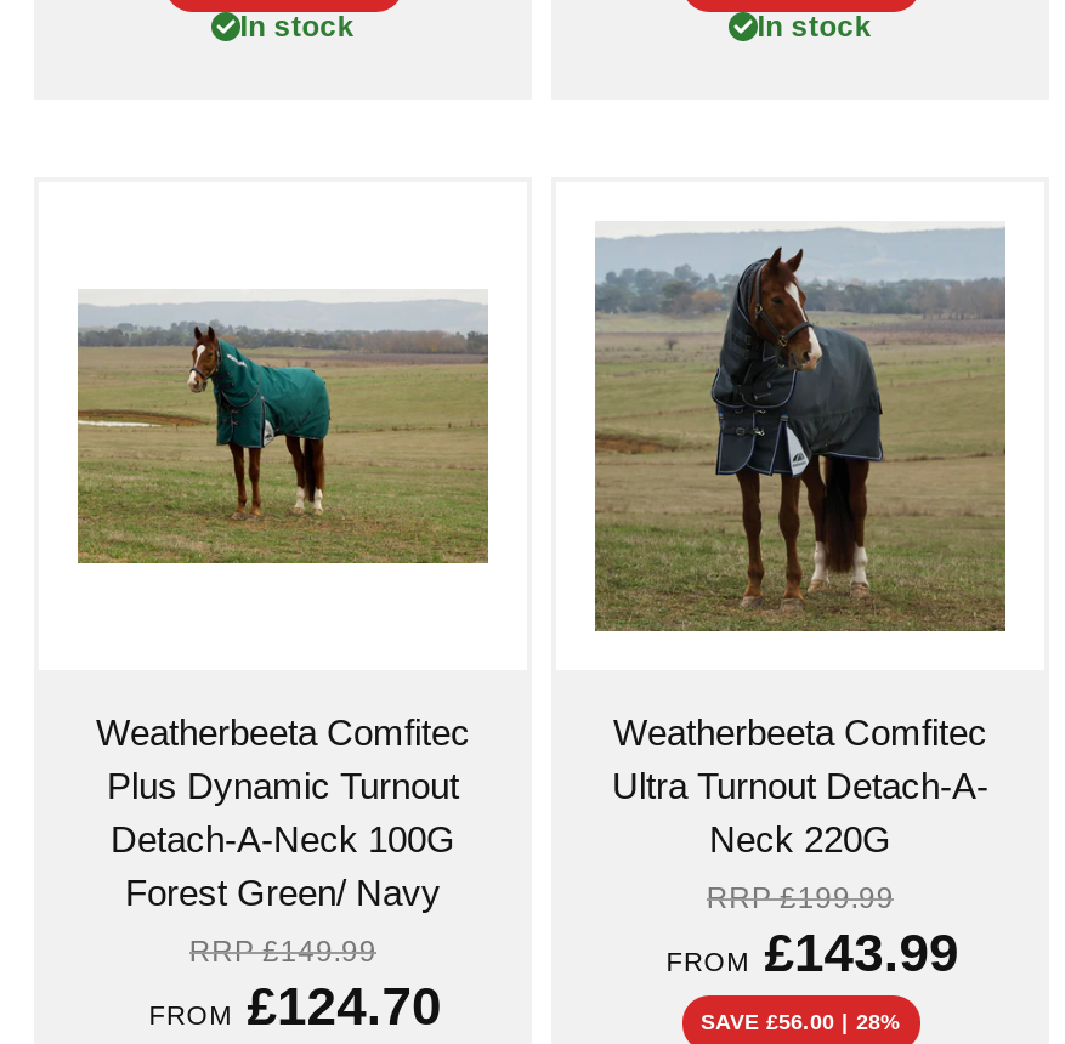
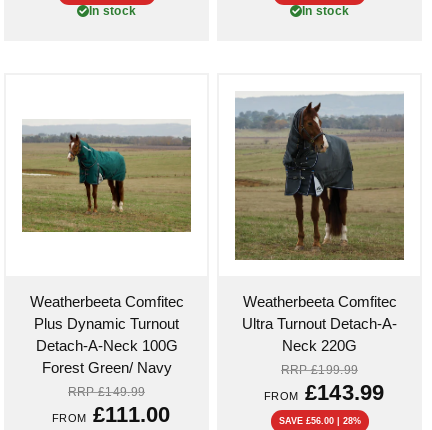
- FROM £124.70
+ FROM £111.00
